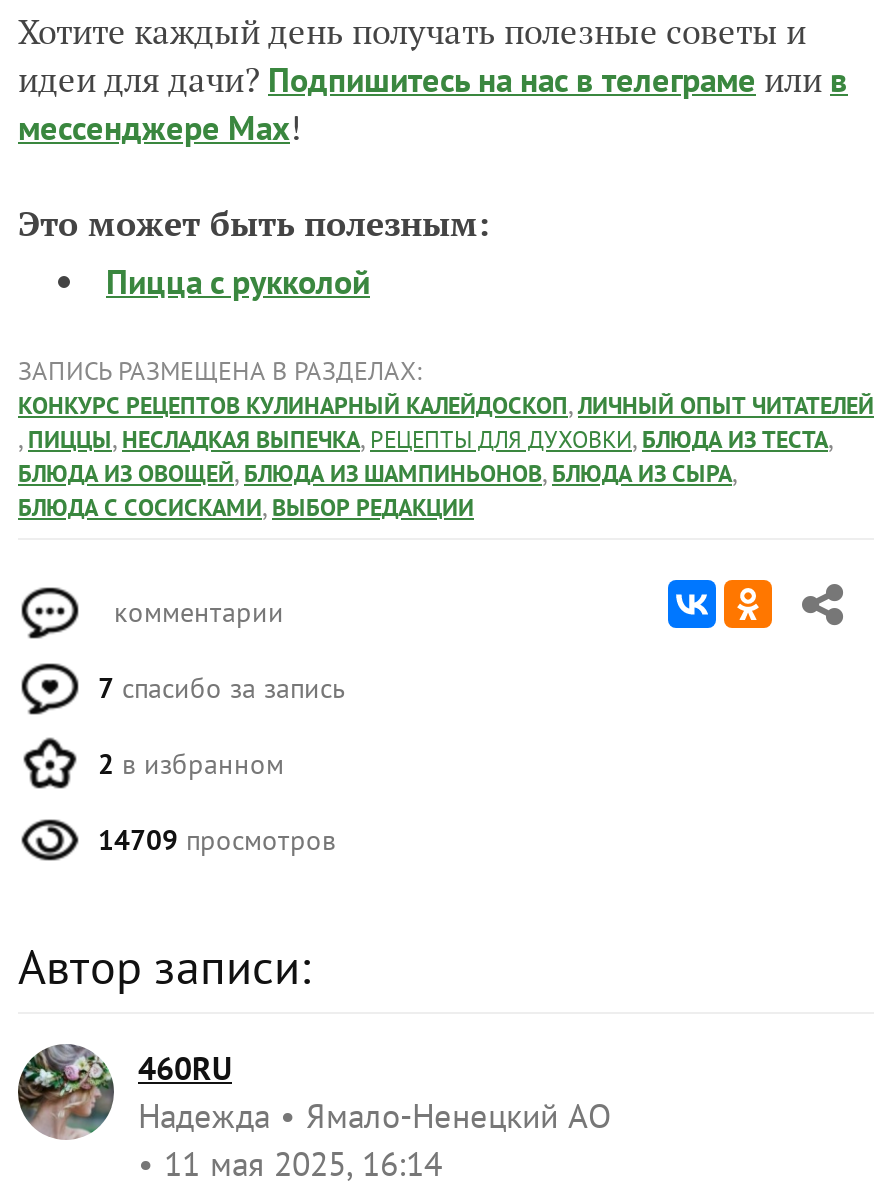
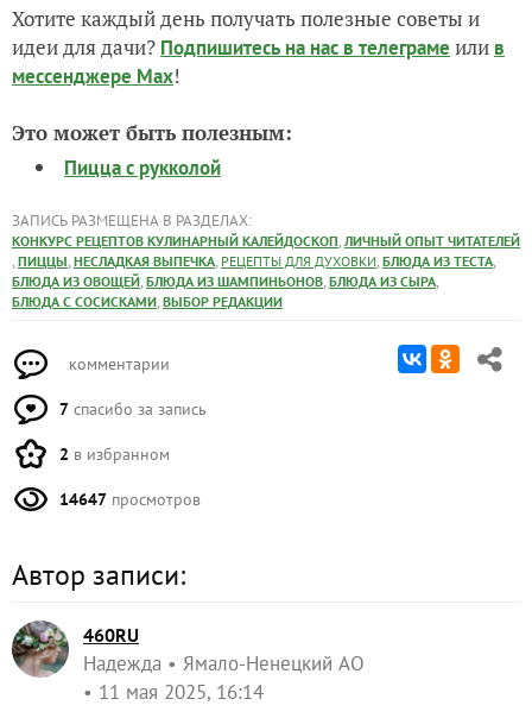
- 14709 просмотров
+ 14647 просмотров
